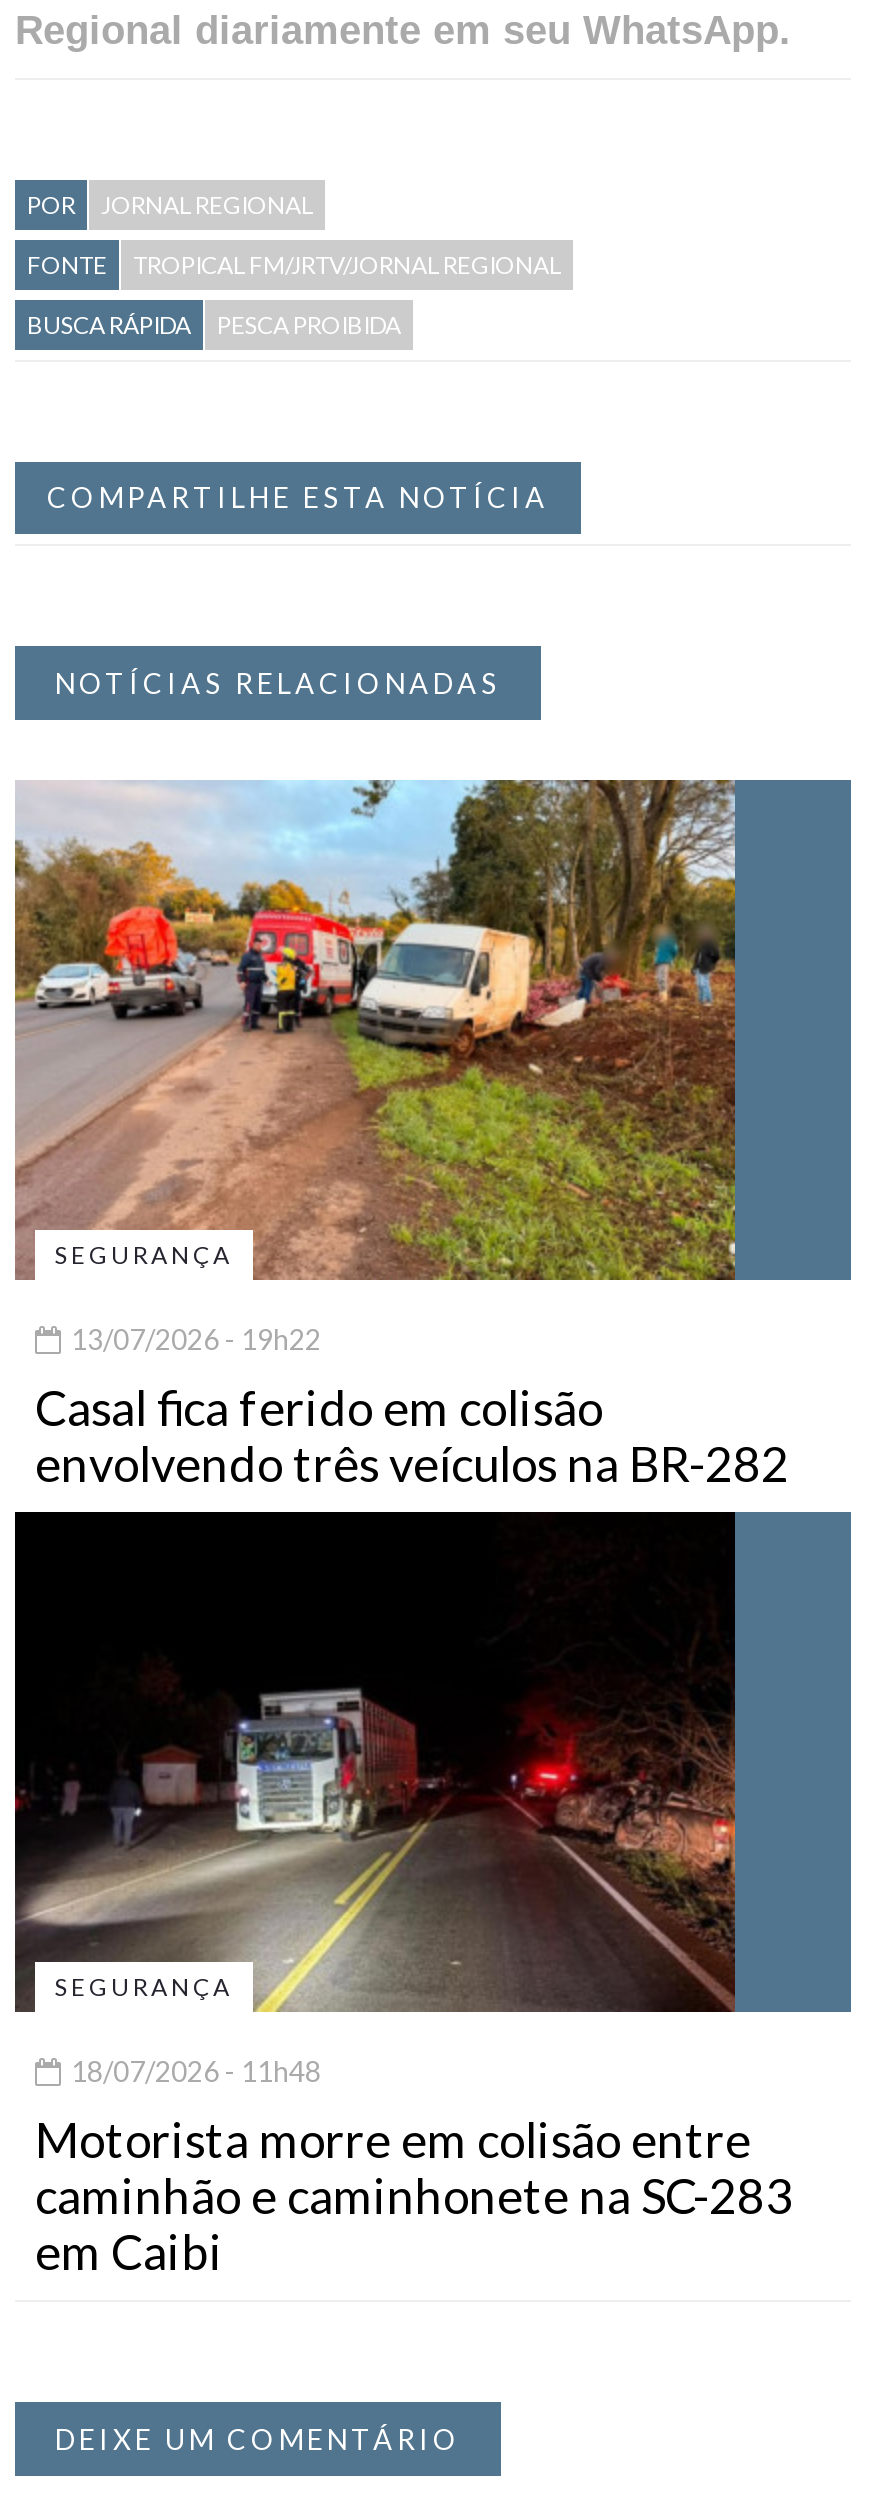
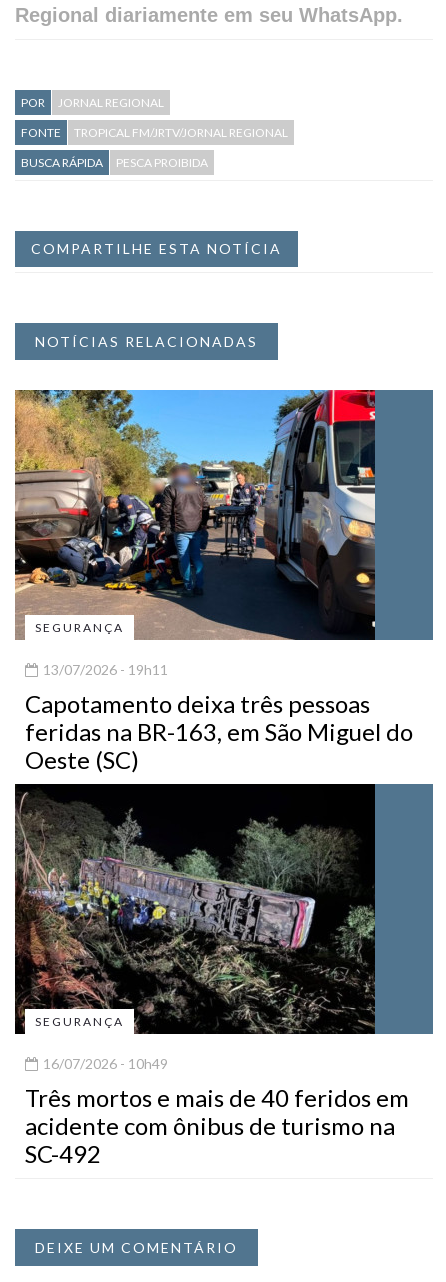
- [image]
- 13/07/2026 - 19h22
- Casal fica ferido em colisão
- envolvendo três veículos na BR-282
+ [image]
+ 13/07/2026 - 19h11
+ Capotamento deixa três pessoas
+ feridas na BR-163, em São Miguel do
+ Oeste (SC)

- [image]
- 18/07/2026 - 11h48
- Motorista morre em colisão entre
- caminhão e caminhonete na SC-283
- em Caibi
+ [image]
+ 16/07/2026 - 10h49
+ Três mortos e mais de 40 feridos em
+ acidente com ônibus de turismo na
+ SC-492
